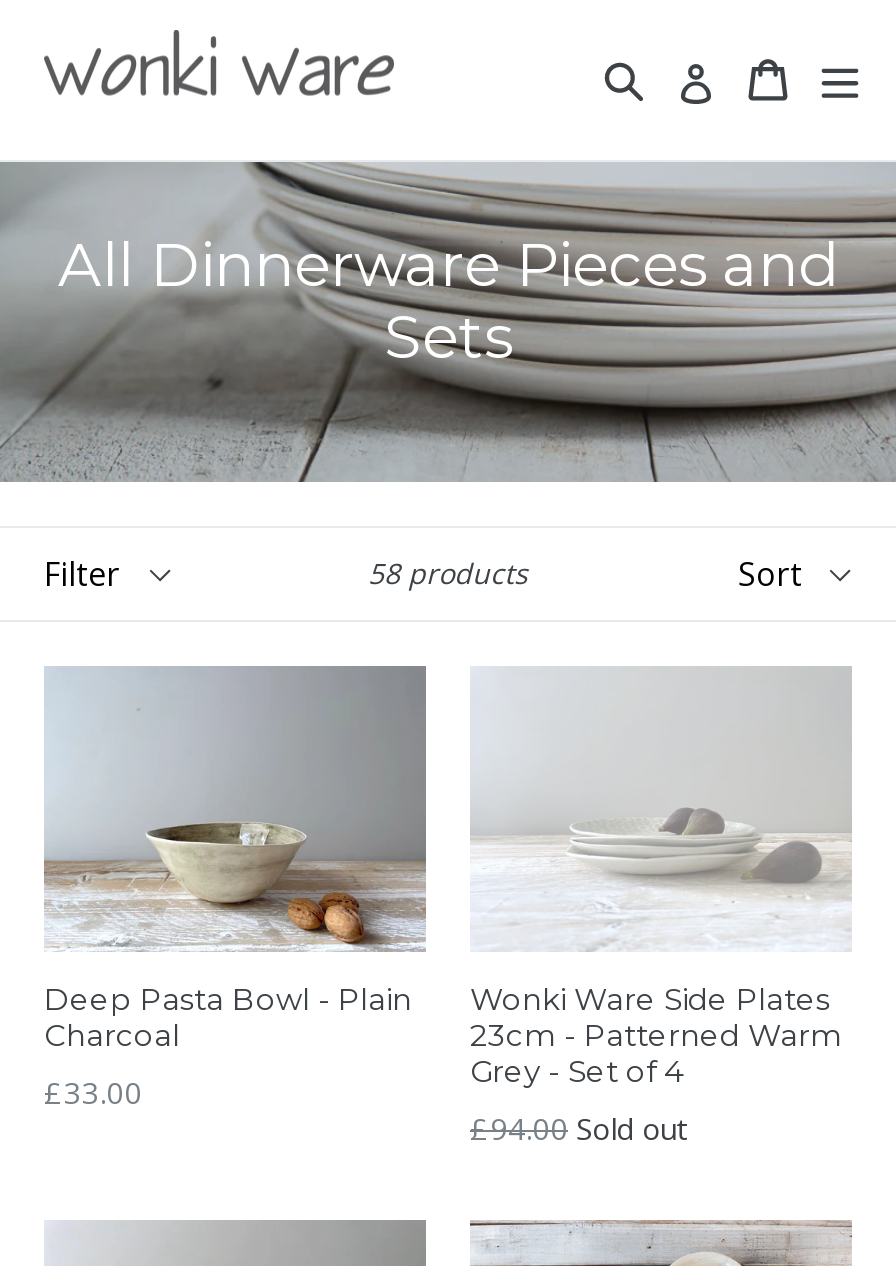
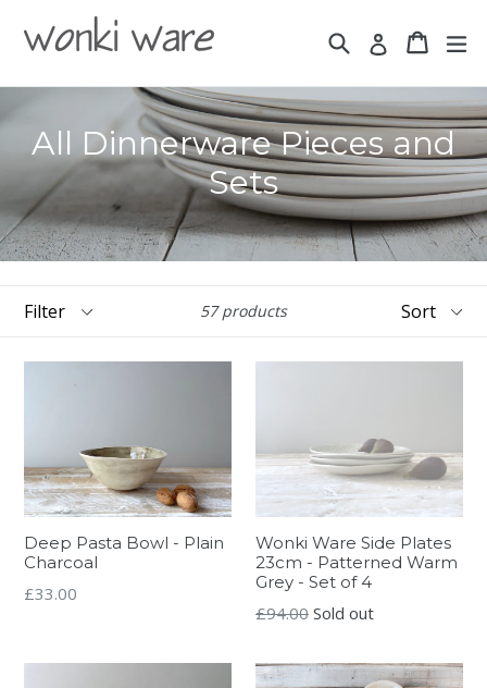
- 58 products
+ 57 products
